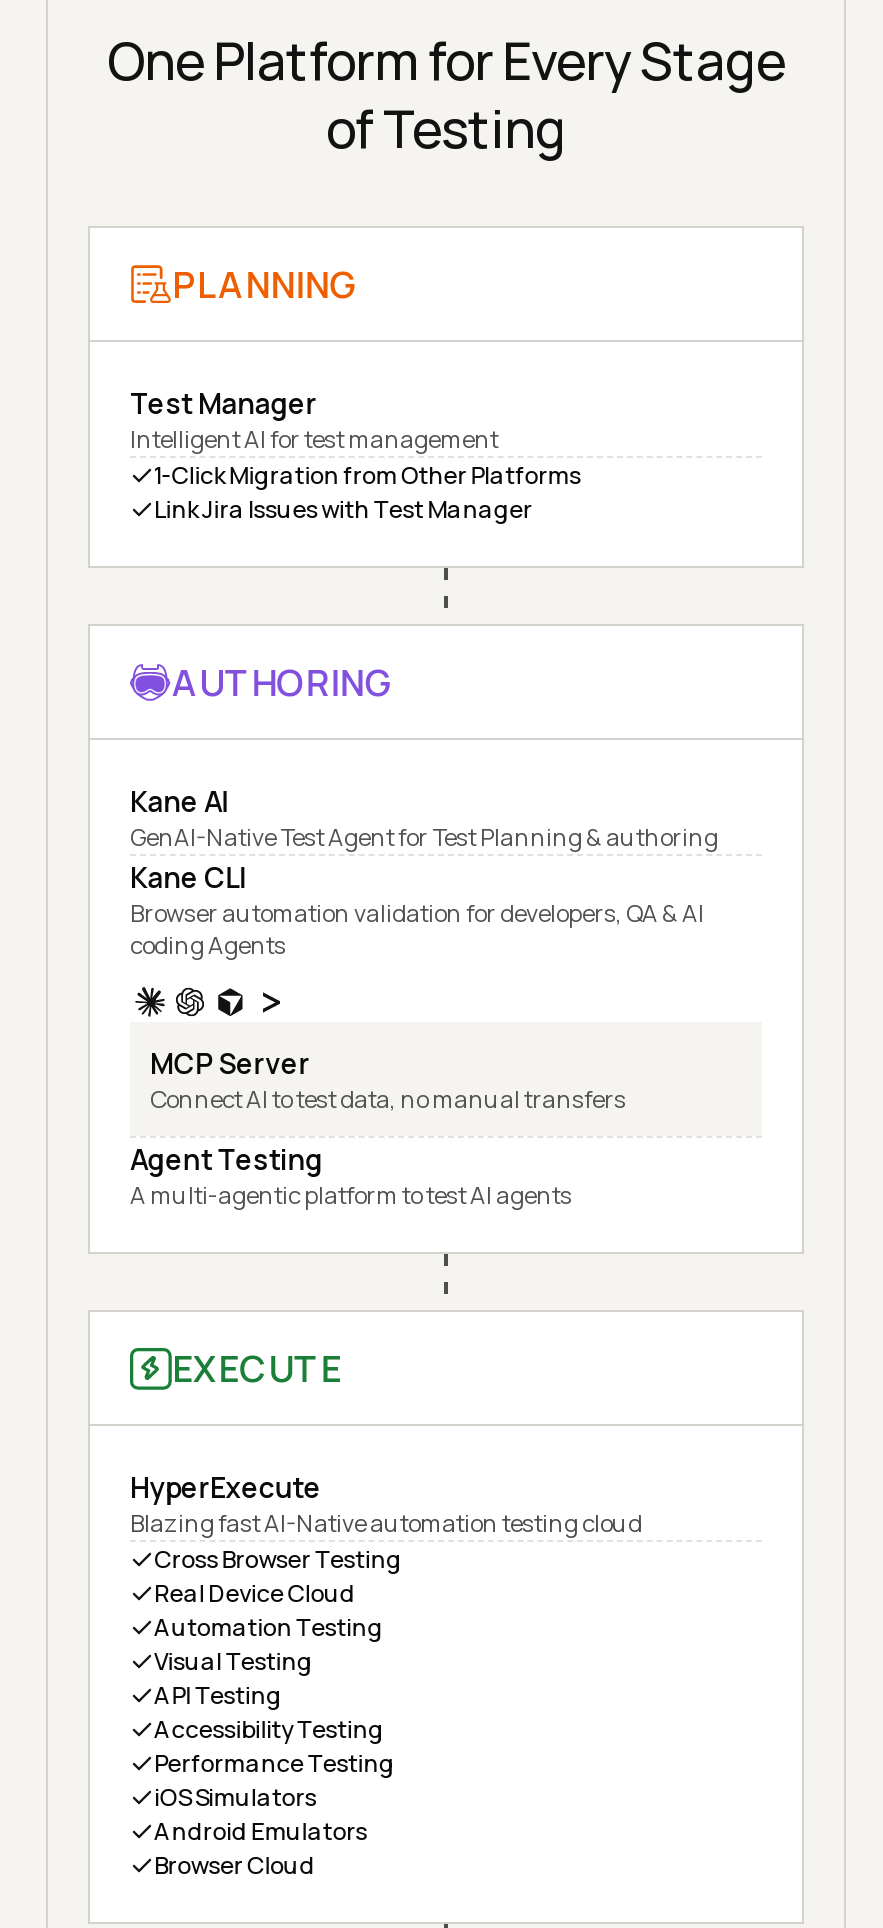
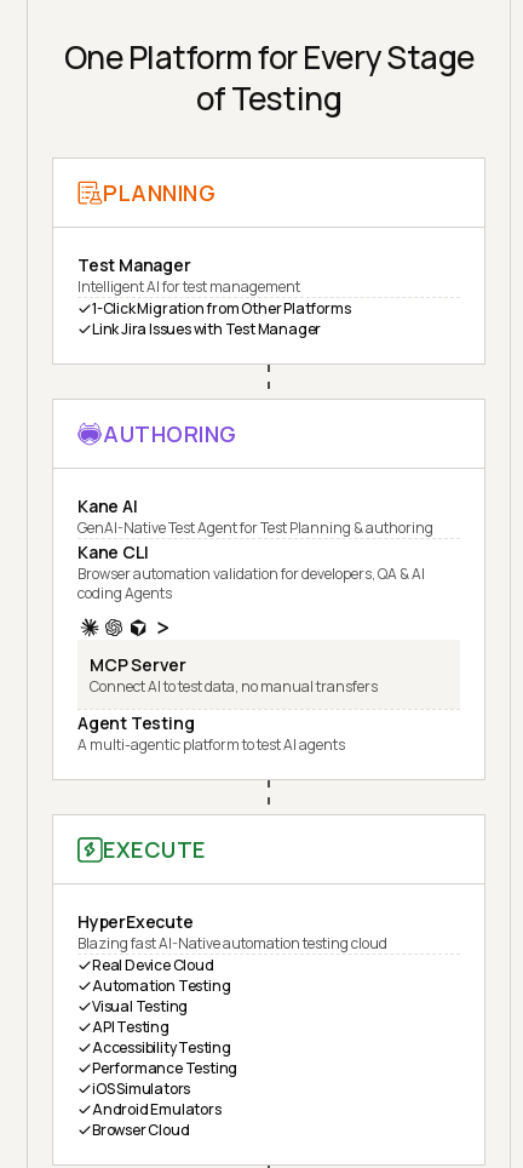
- Cross Browser Testing
